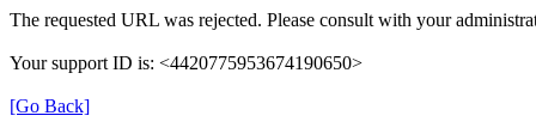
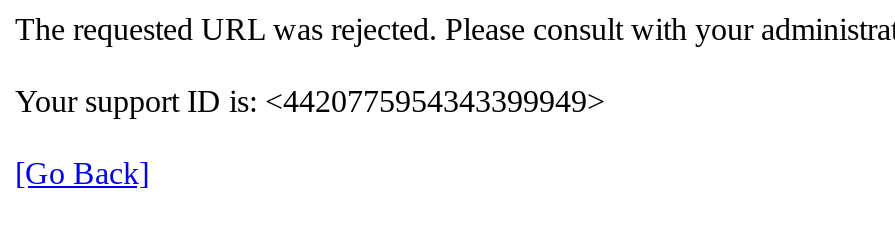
- Your support ID is: <4420775953674190650>
+ Your support ID is: <4420775954343399949>
